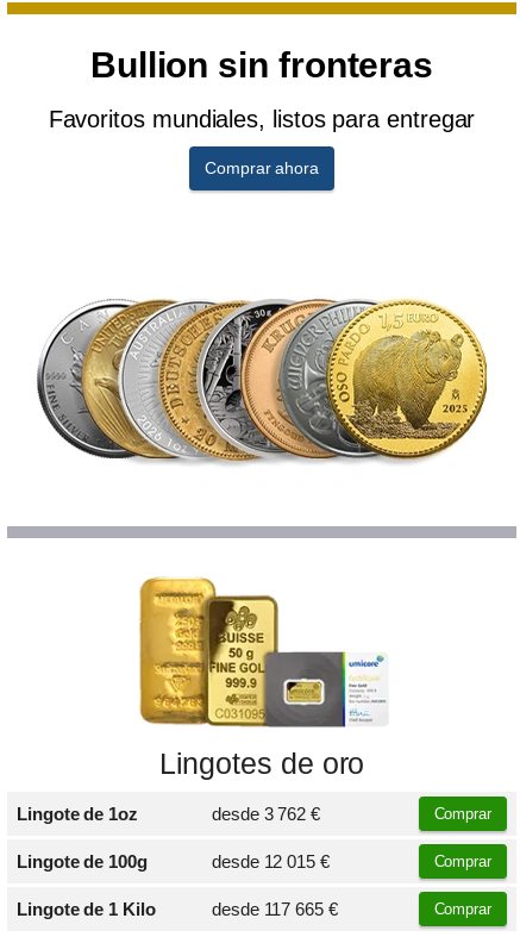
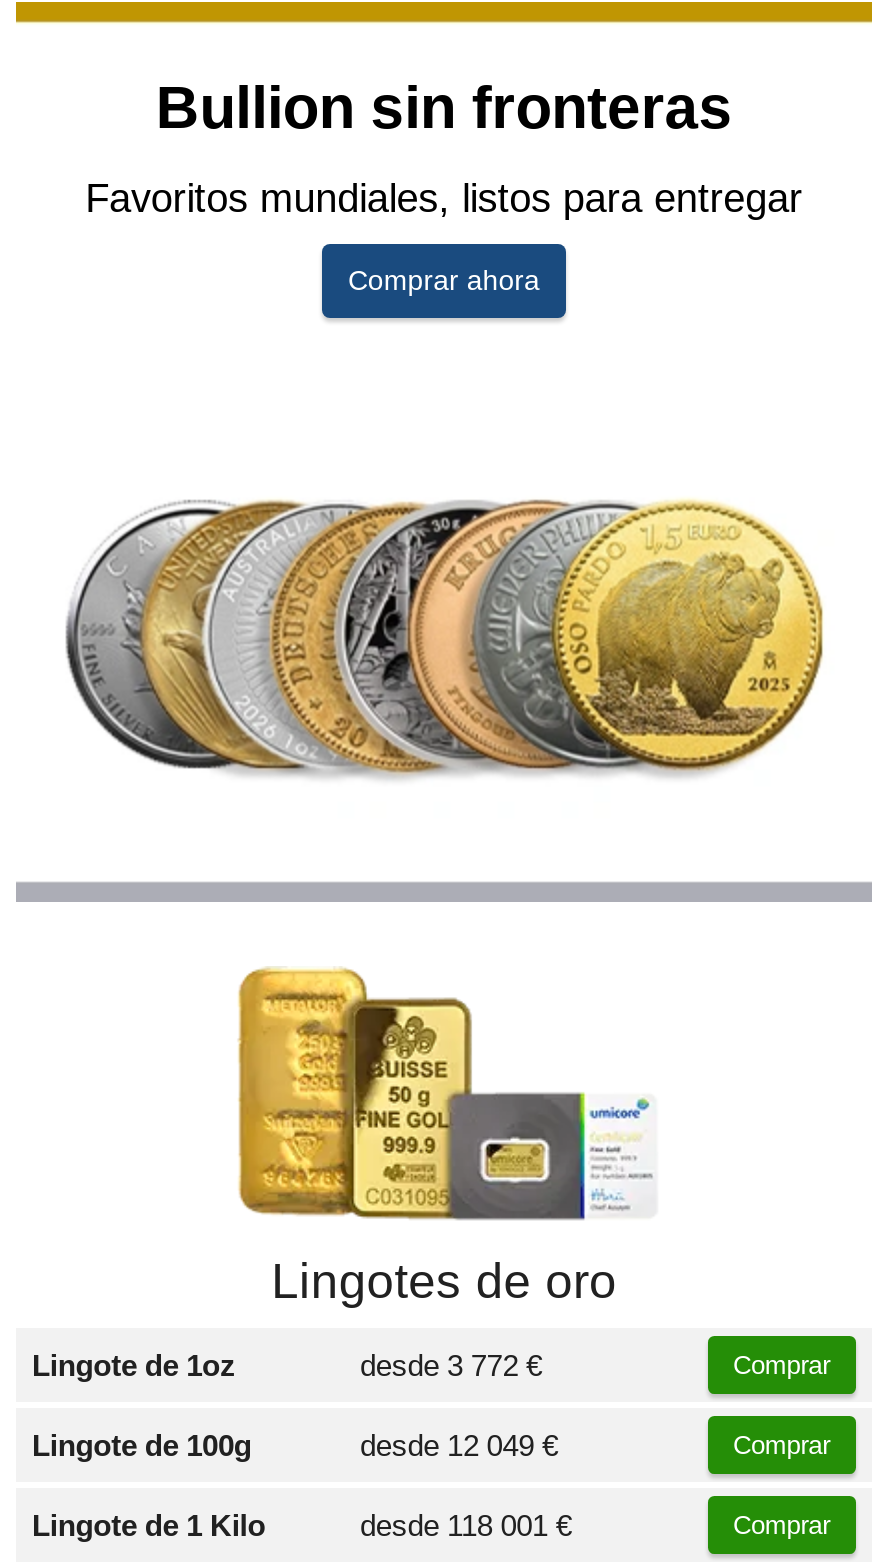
- desde 3 762 €
+ desde 3 772 €

- desde 12 015 €
+ desde 12 049 €

- desde 117 665 €
+ desde 118 001 €
